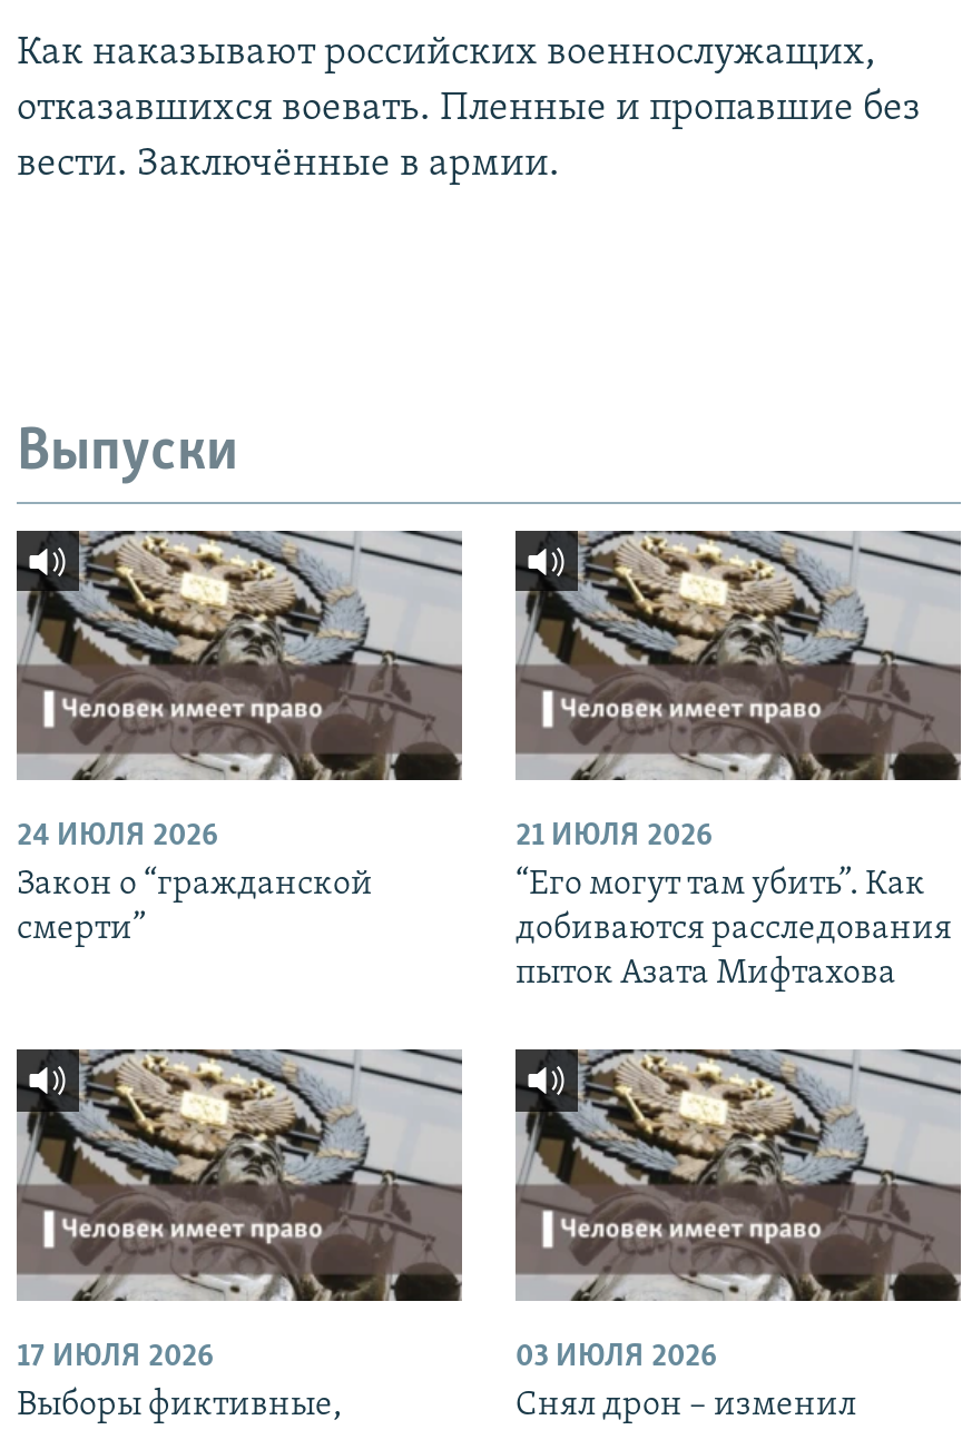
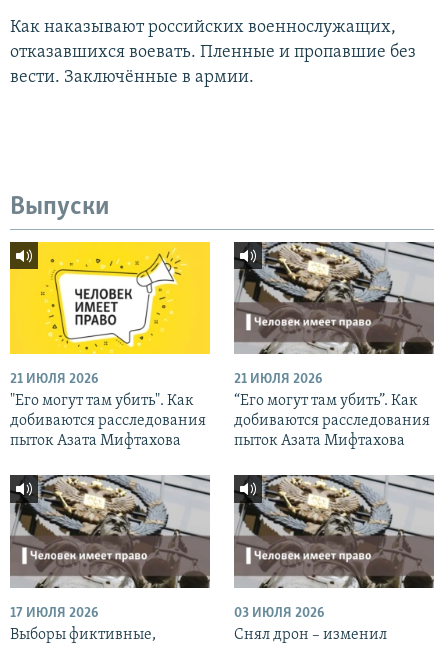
- [image]
- 24 ИЮЛЯ 2026
- Закон о “гражданской
- смерти”
+ [image]
+ 21 ИЮЛЯ 2026
+ "Его могут там убить". Как
+ добиваются расследования
+ пыток Азата Мифтахова
